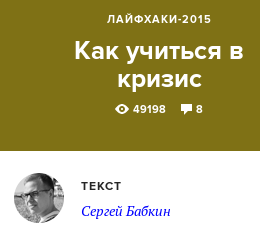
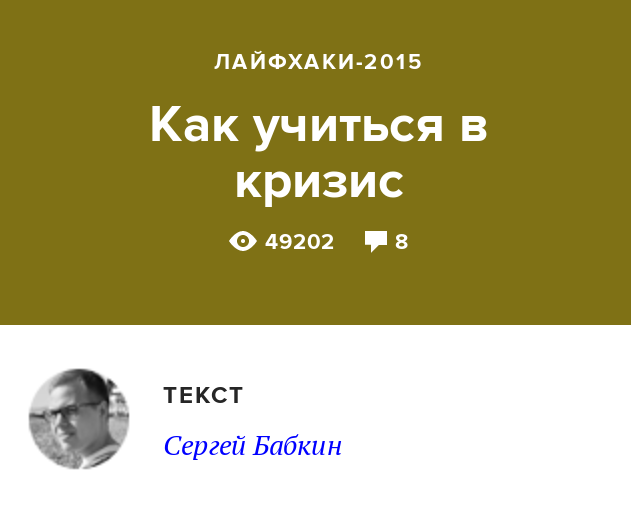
- 49198
+ 49202
